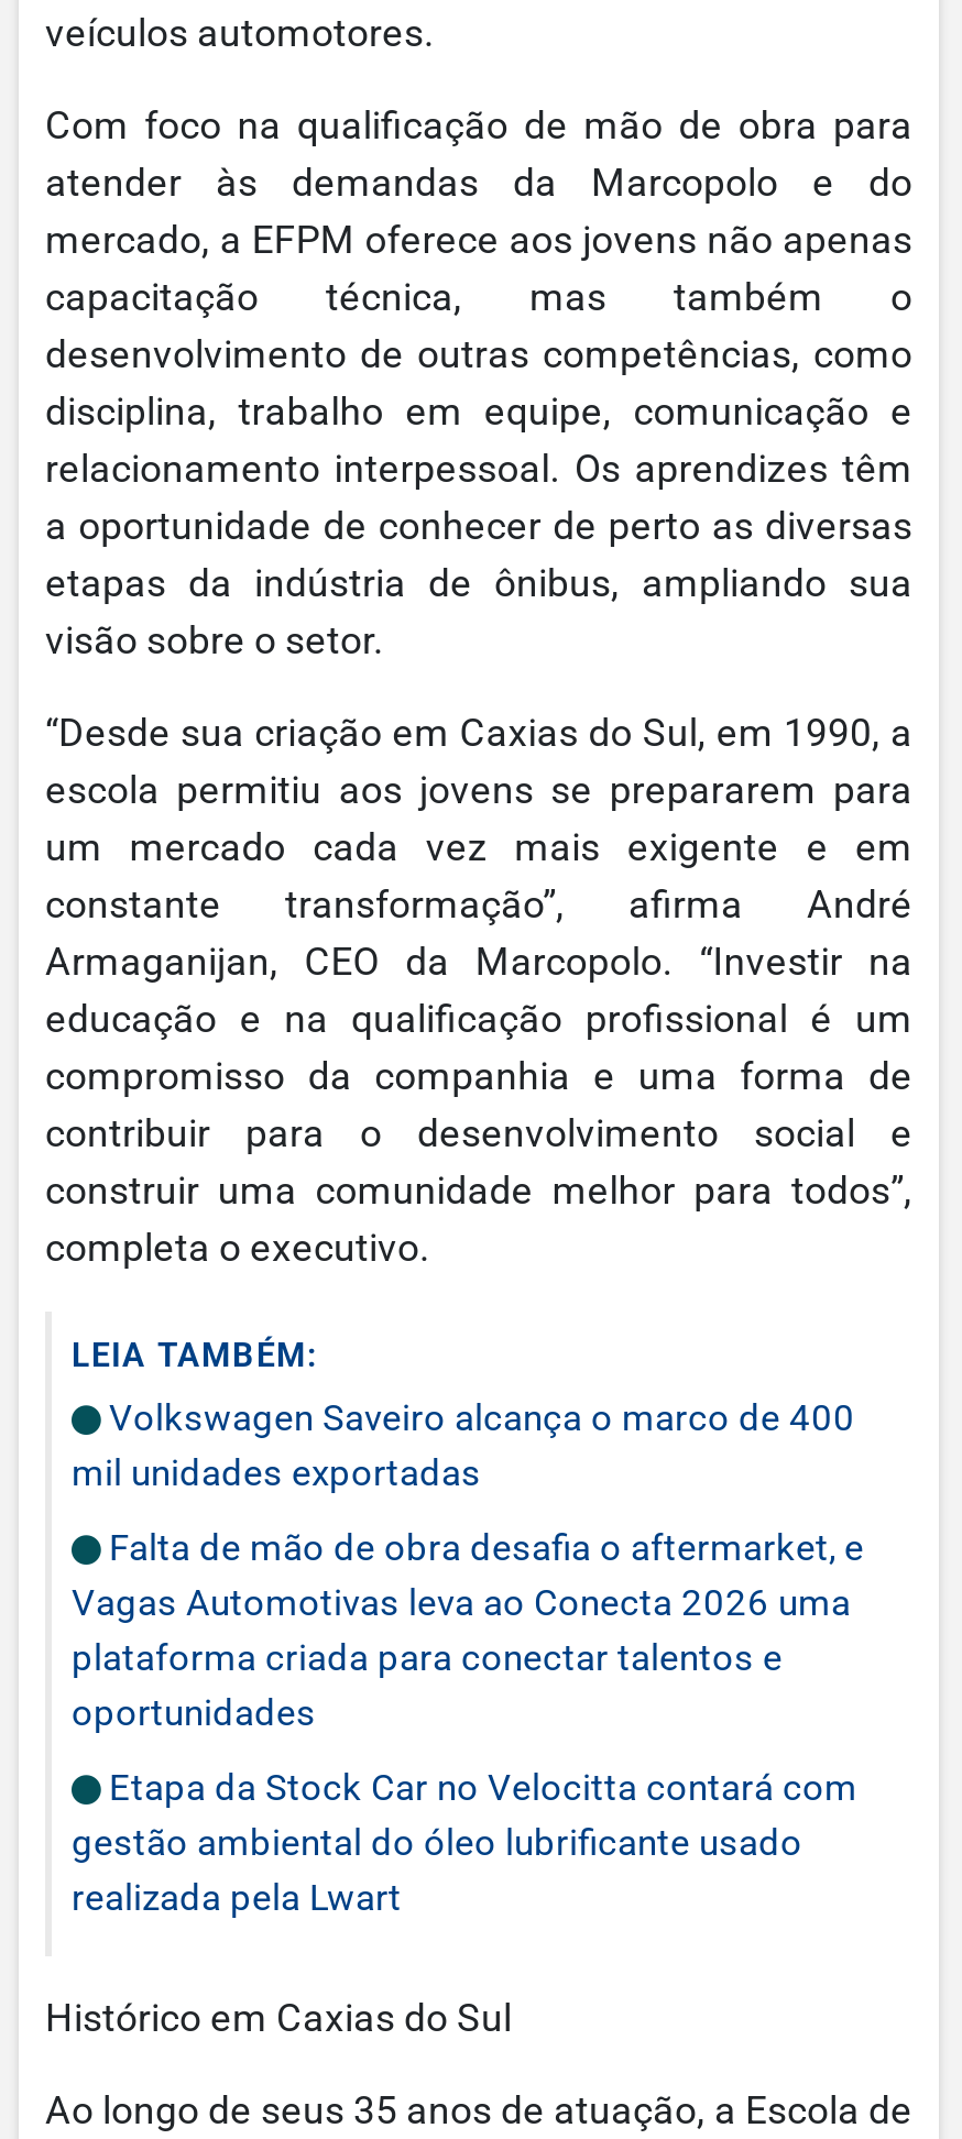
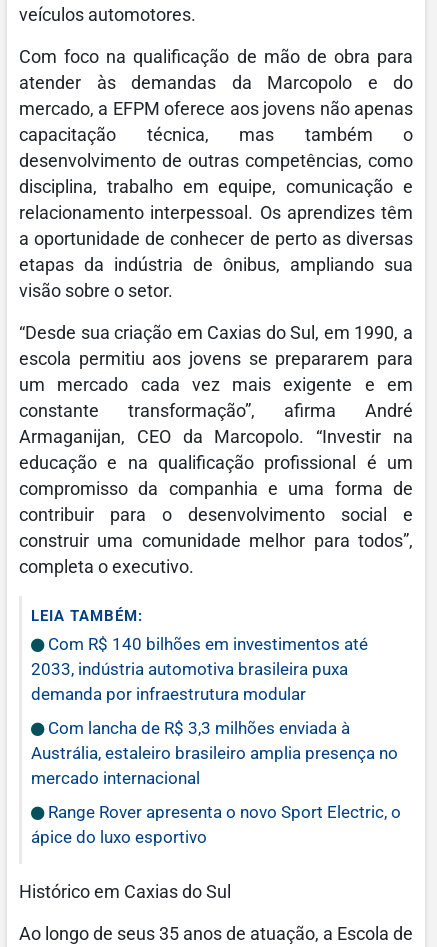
- Volkswagen Saveiro alcança o marco de 400
- mil unidades exportadas
+ Com R$ 140 bilhões em investimentos até
+ 2033, indústria automotiva brasileira puxa
+ demanda por infraestrutura modular

- Falta de mão de obra desafia o aftermarket, e
- Vagas Automotivas leva ao Conecta 2026 uma
- plataforma criada para conectar talentos e
- oportunidades
+ Com lancha de R$ 3,3 milhões enviada à
+ Austrália, estaleiro brasileiro amplia presença no
+ mercado internacional

- Etapa da Stock Car no Velocitta contará com
- gestão ambiental do óleo lubrificante usado
- realizada pela Lwart
+ Range Rover apresenta o novo Sport Electric, o
+ ápice do luxo esportivo
